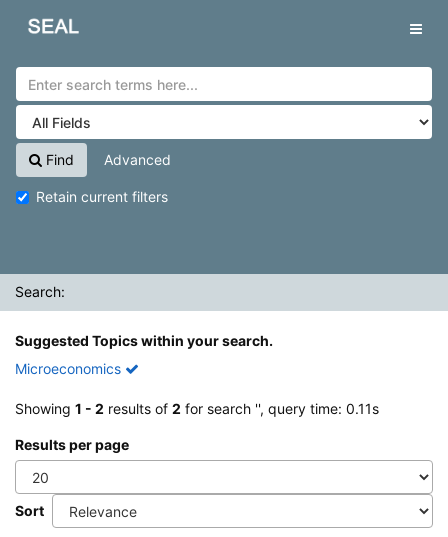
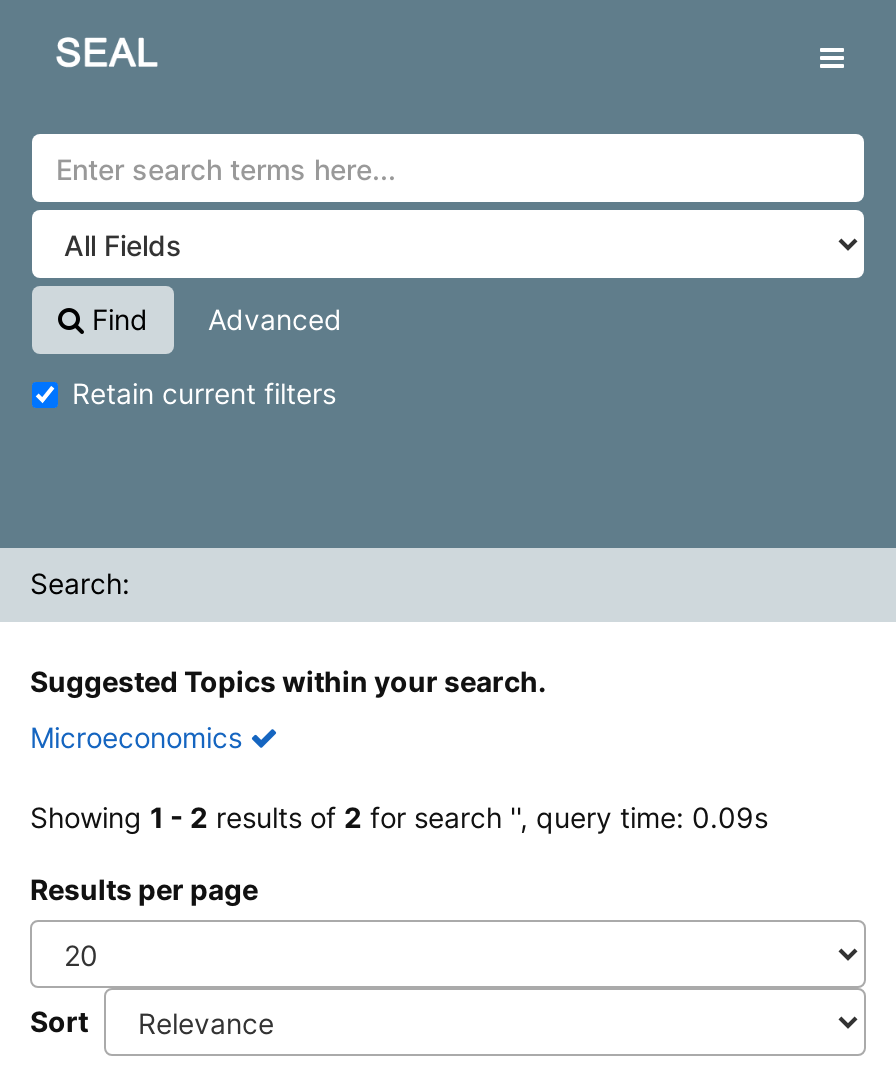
- Showing 1 - 2 results of 2 for search ' ', query time: 0.11s
+ Showing 1 - 2 results of 2 for search ' ', query time: 0.09s
